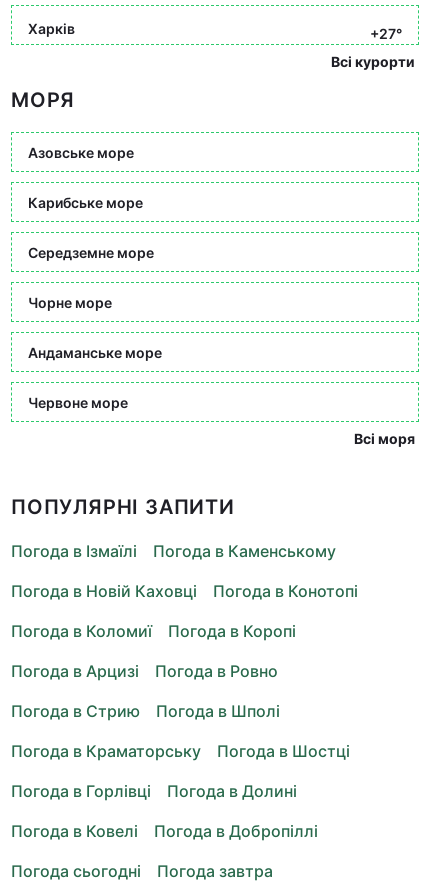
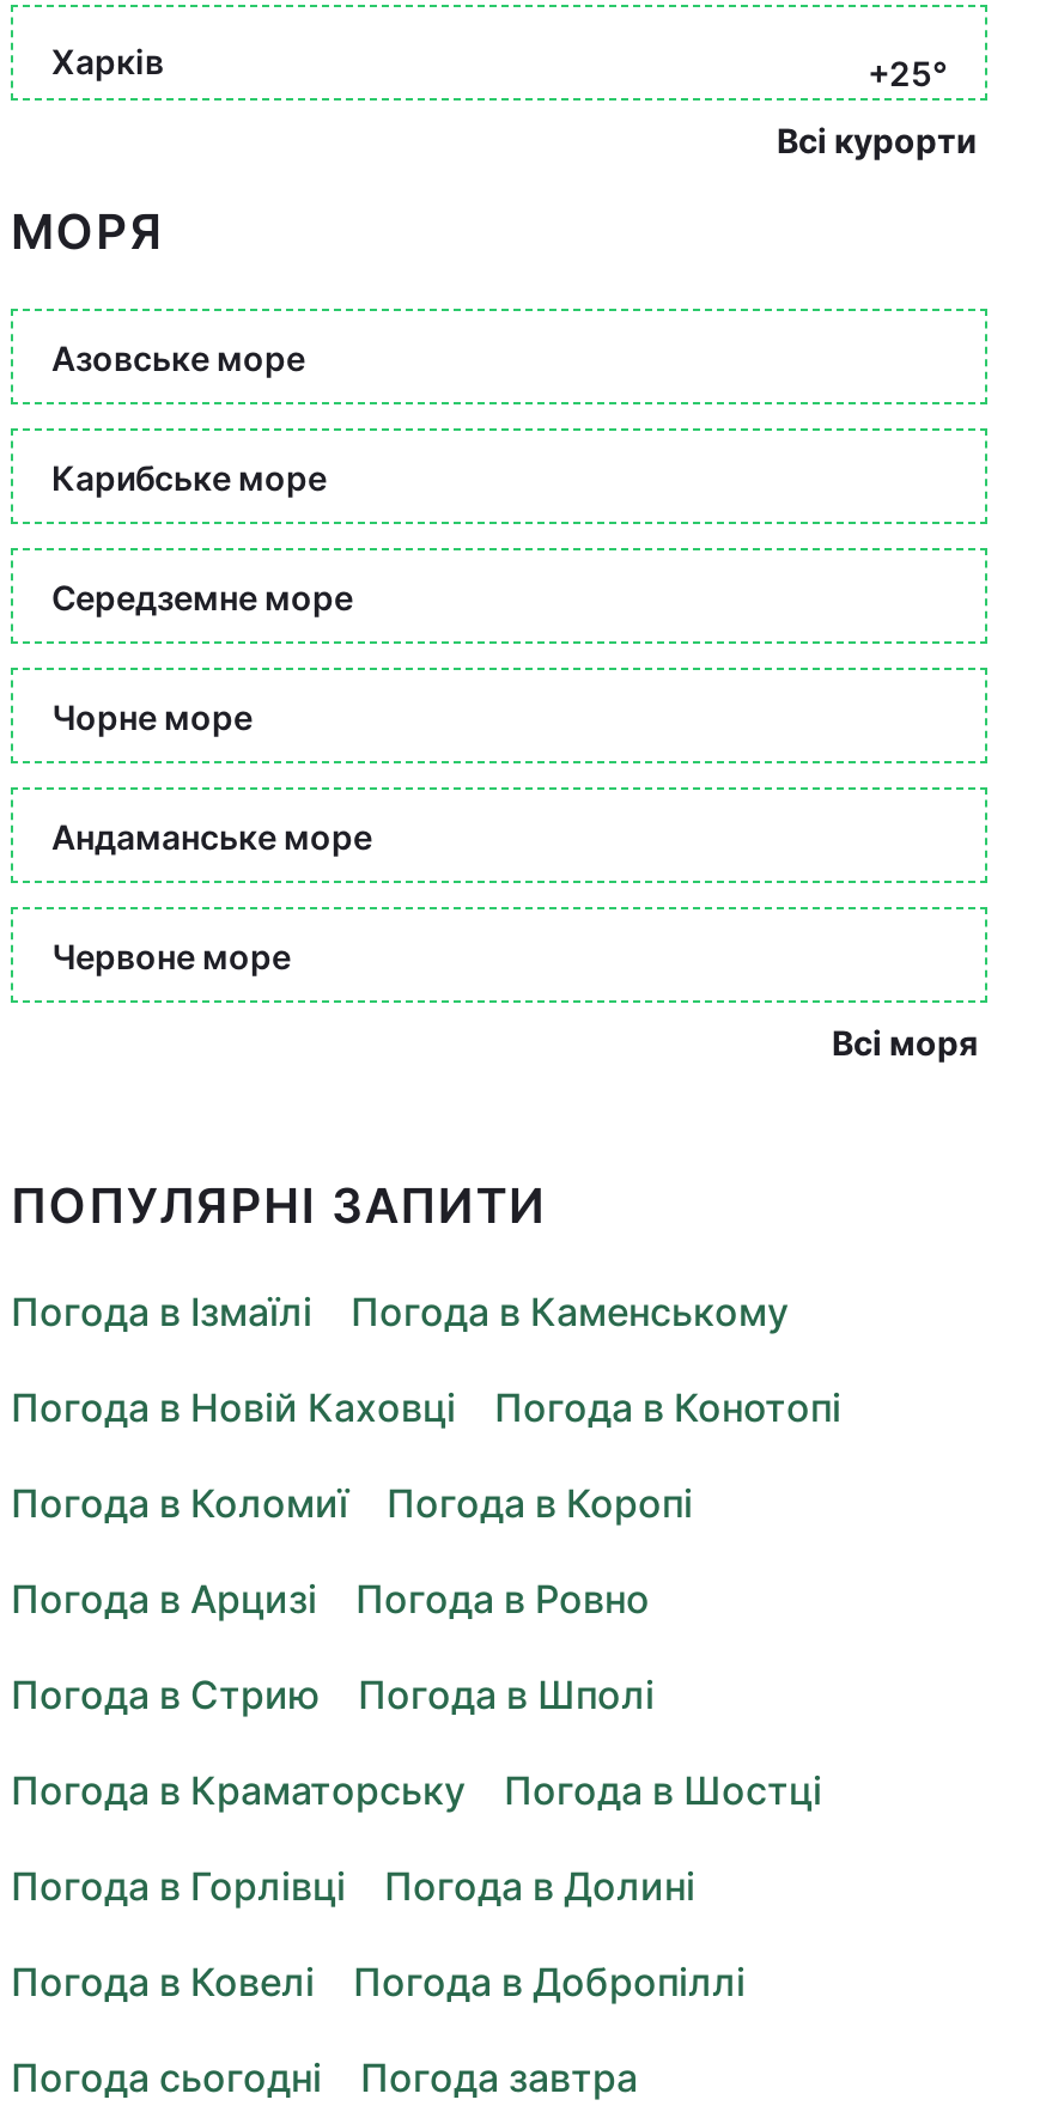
- +27°
+ +25°
